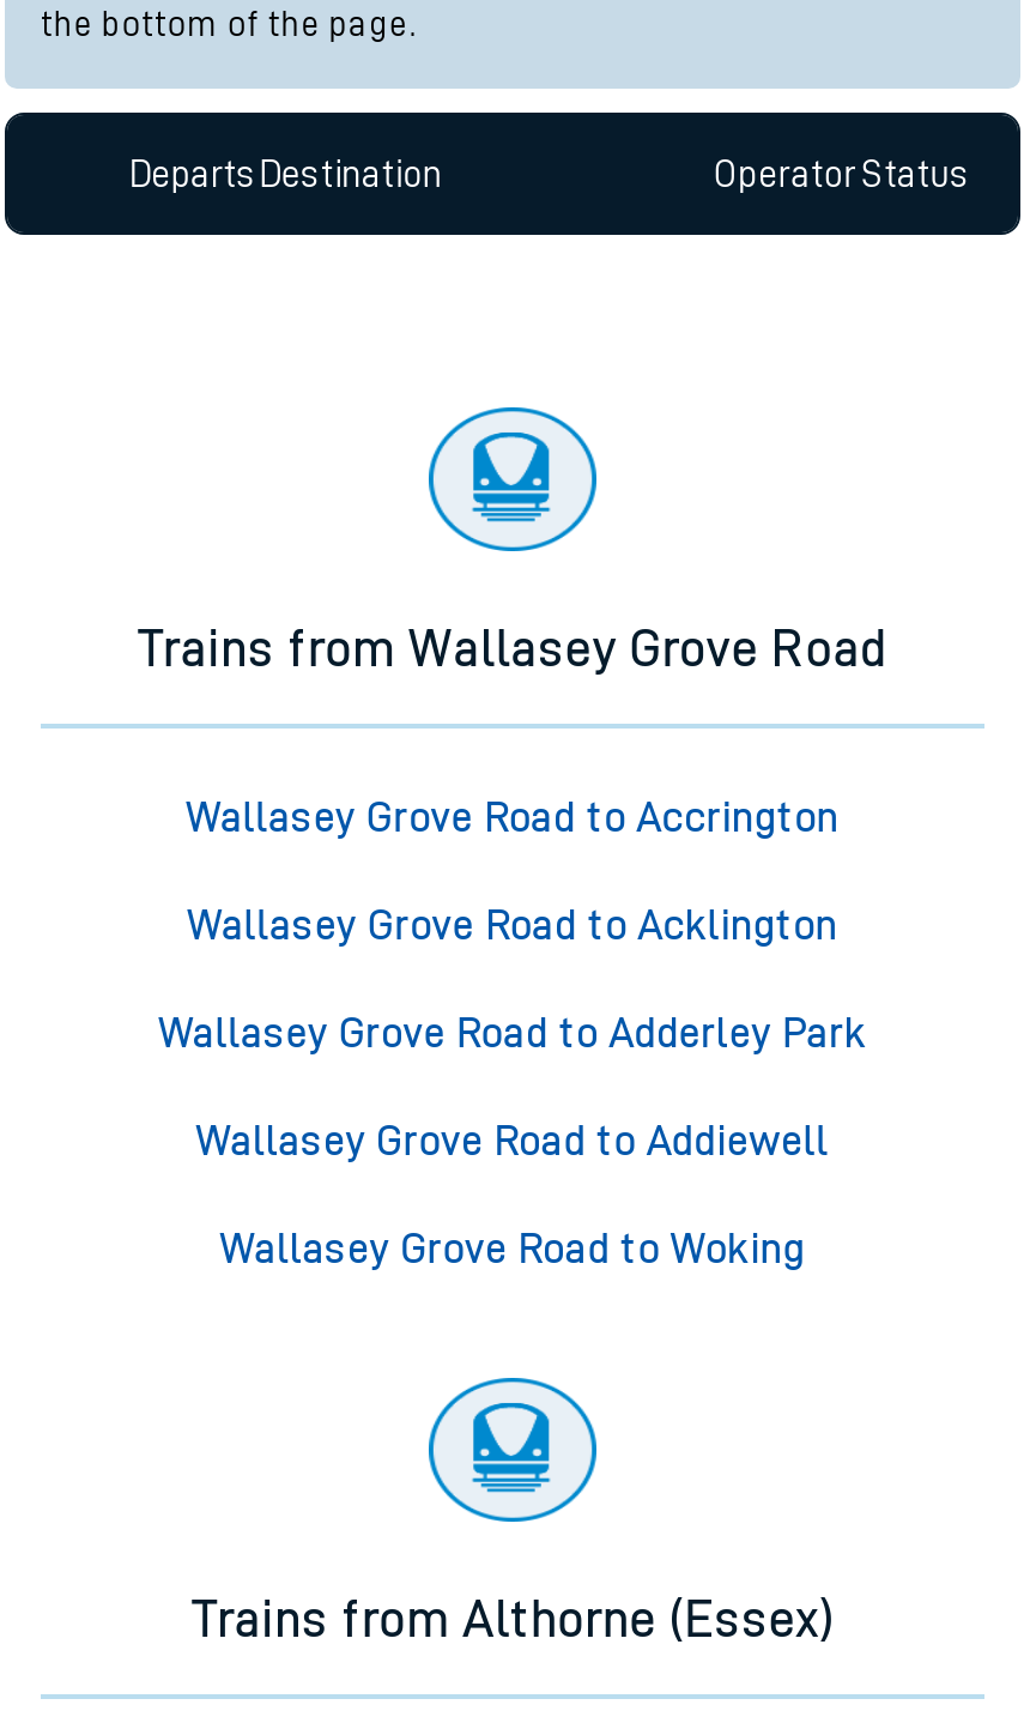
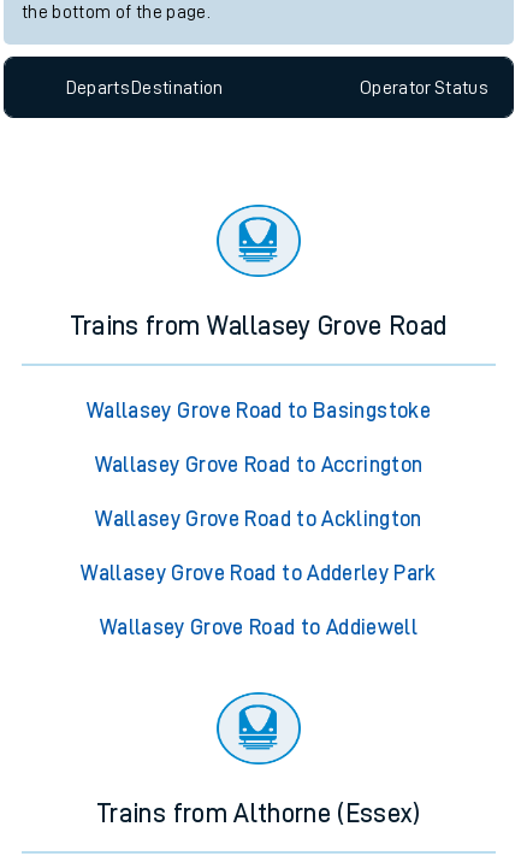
+ Wallasey Grove Road to Basingstoke

moved down: Wallasey Grove Road to Accrington | Wallasey Grove Road to Acklington | Wallasey Grove Road to Adderley Park | Wallasey Grove Road to Addiewell

- Wallasey Grove Road to Woking
